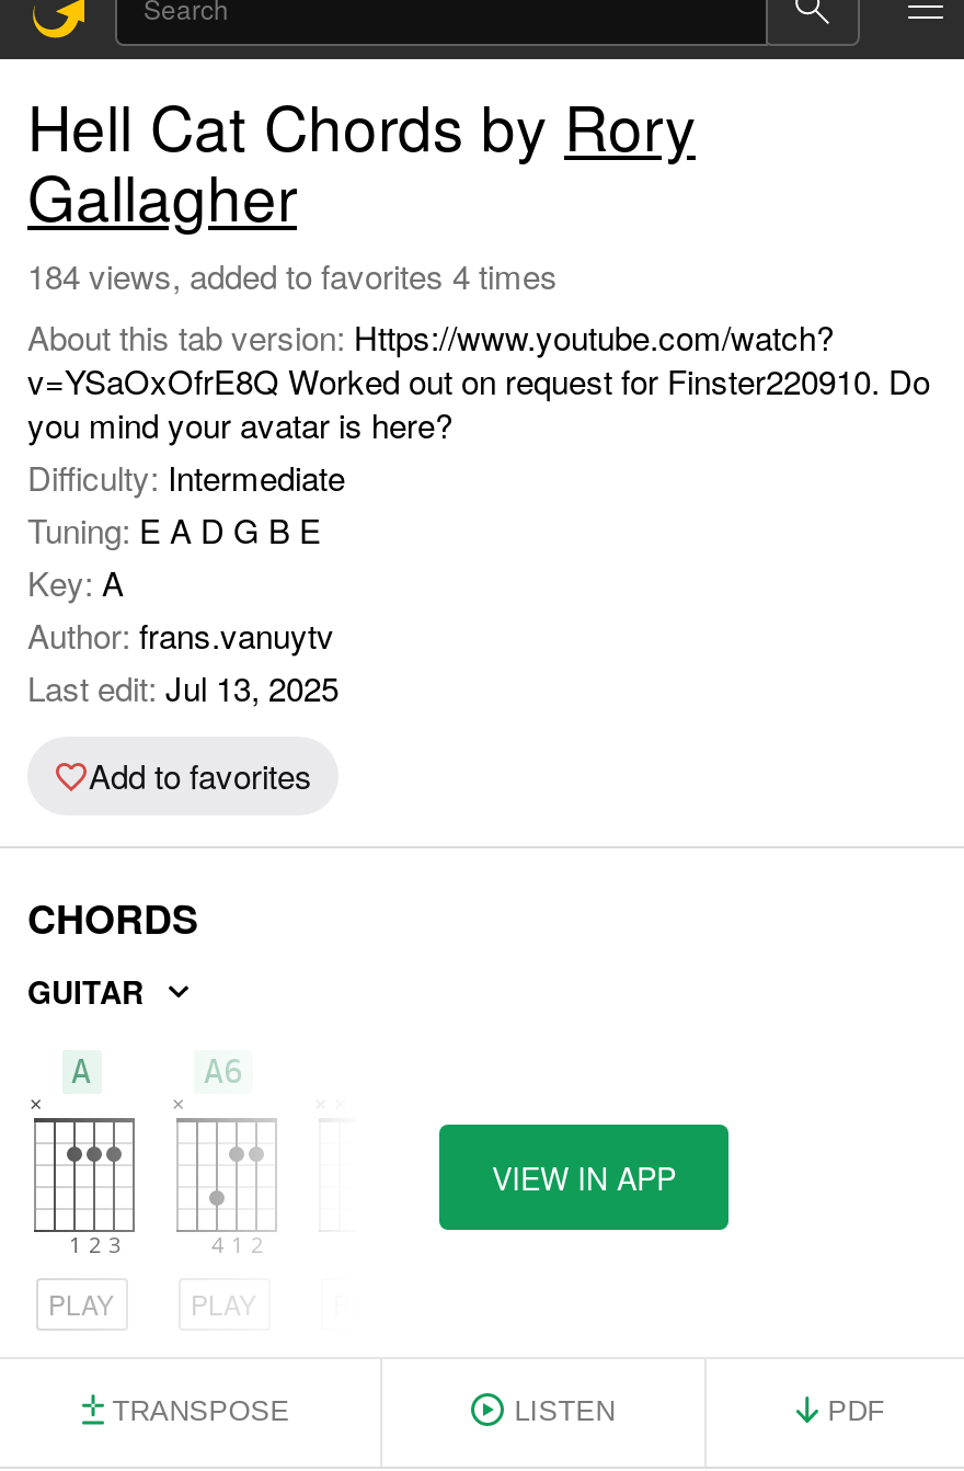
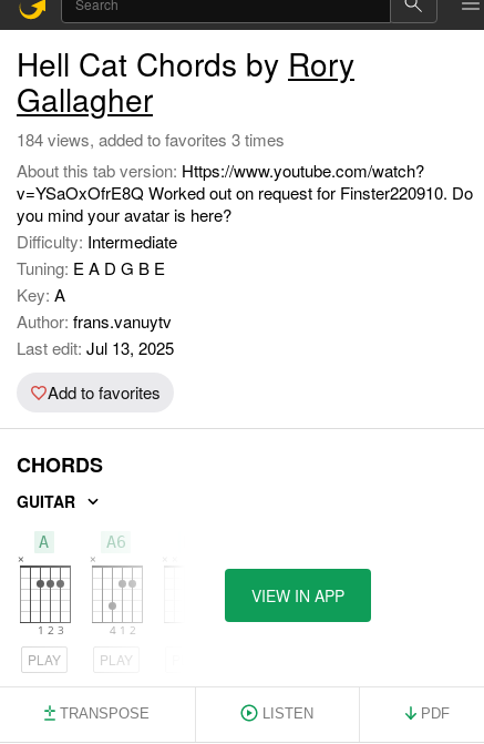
- 184 views, added to favorites 4 times
+ 184 views, added to favorites 3 times
